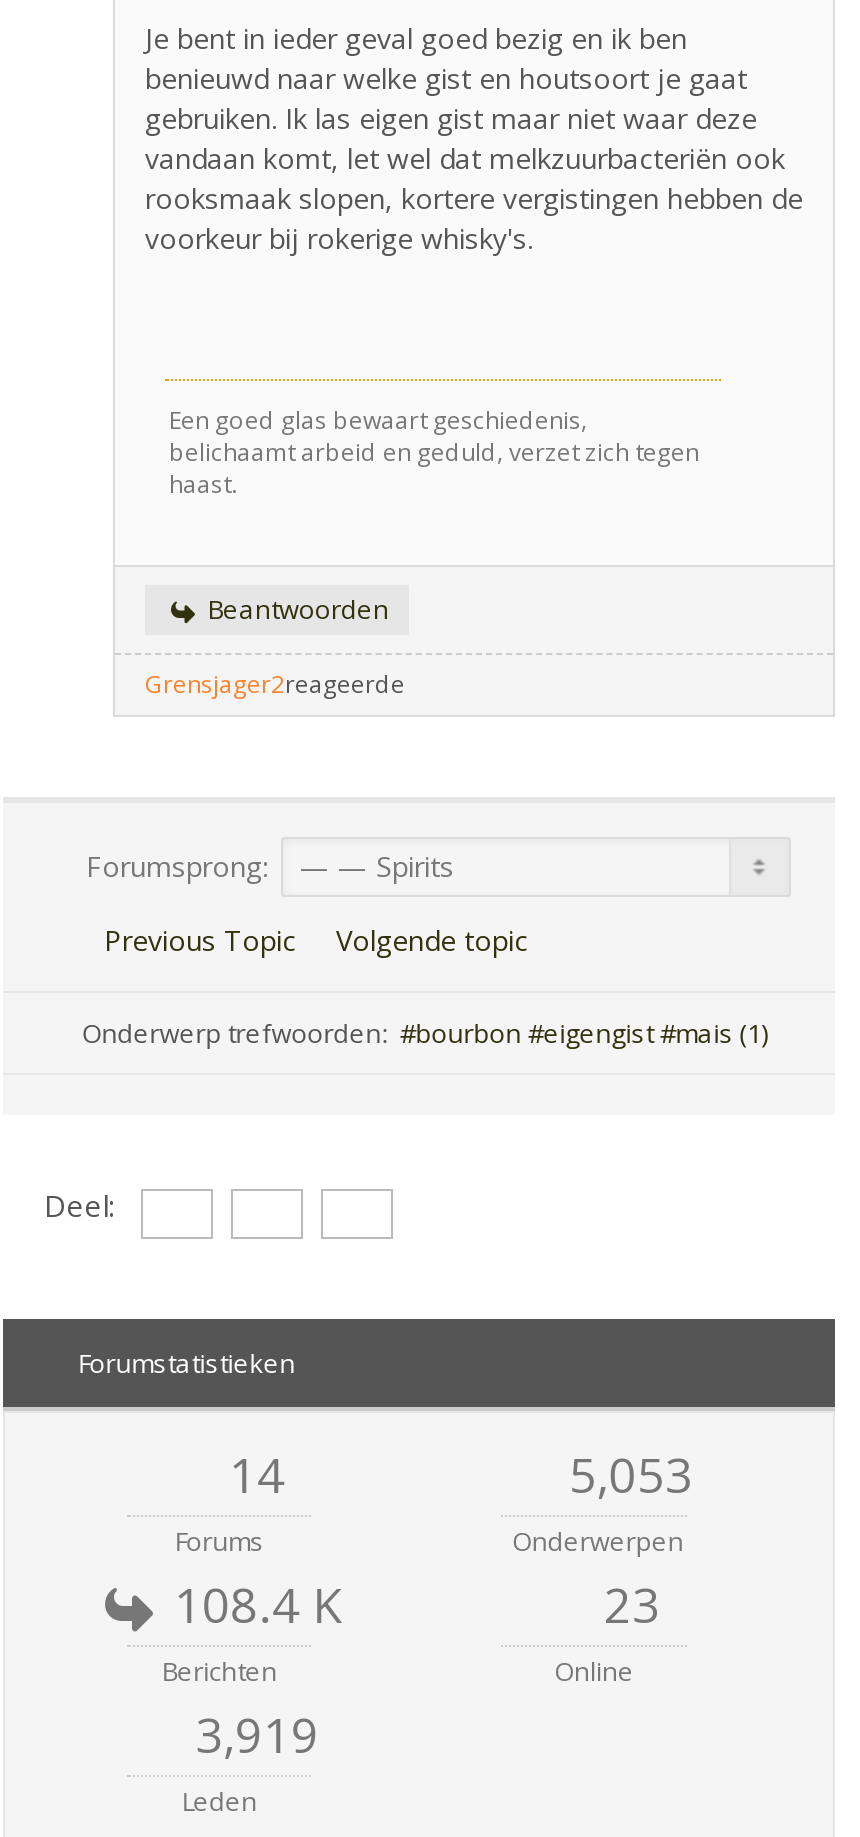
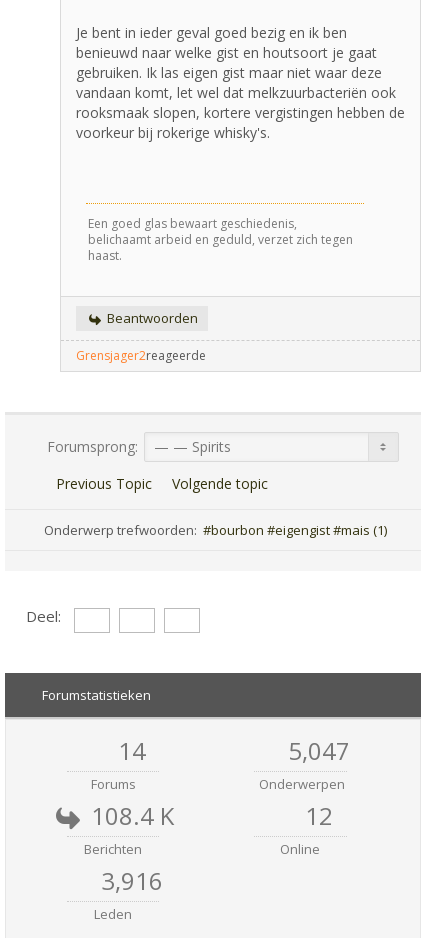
- 5,053
+ 5,047

- 23
+ 12

- 3,919
+ 3,916
